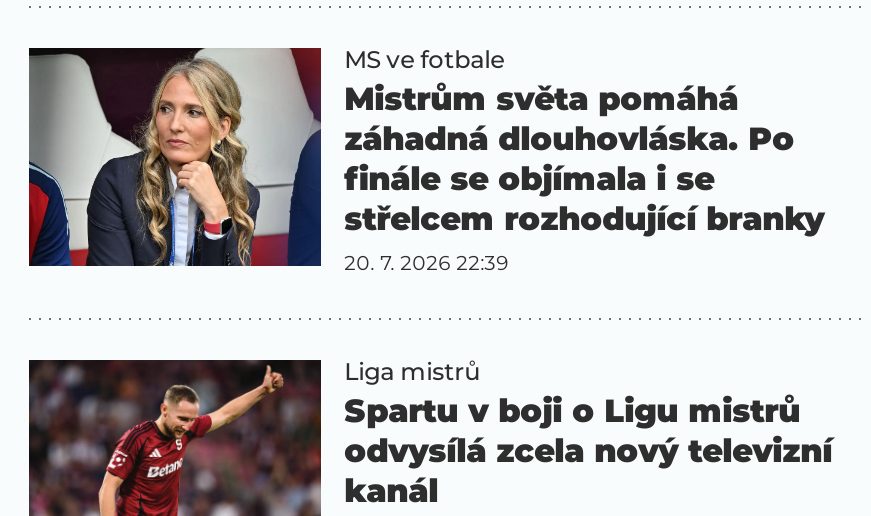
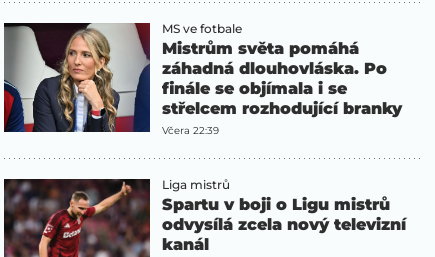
- 20. 7. 2026 22:39
+ Včera 22:39
